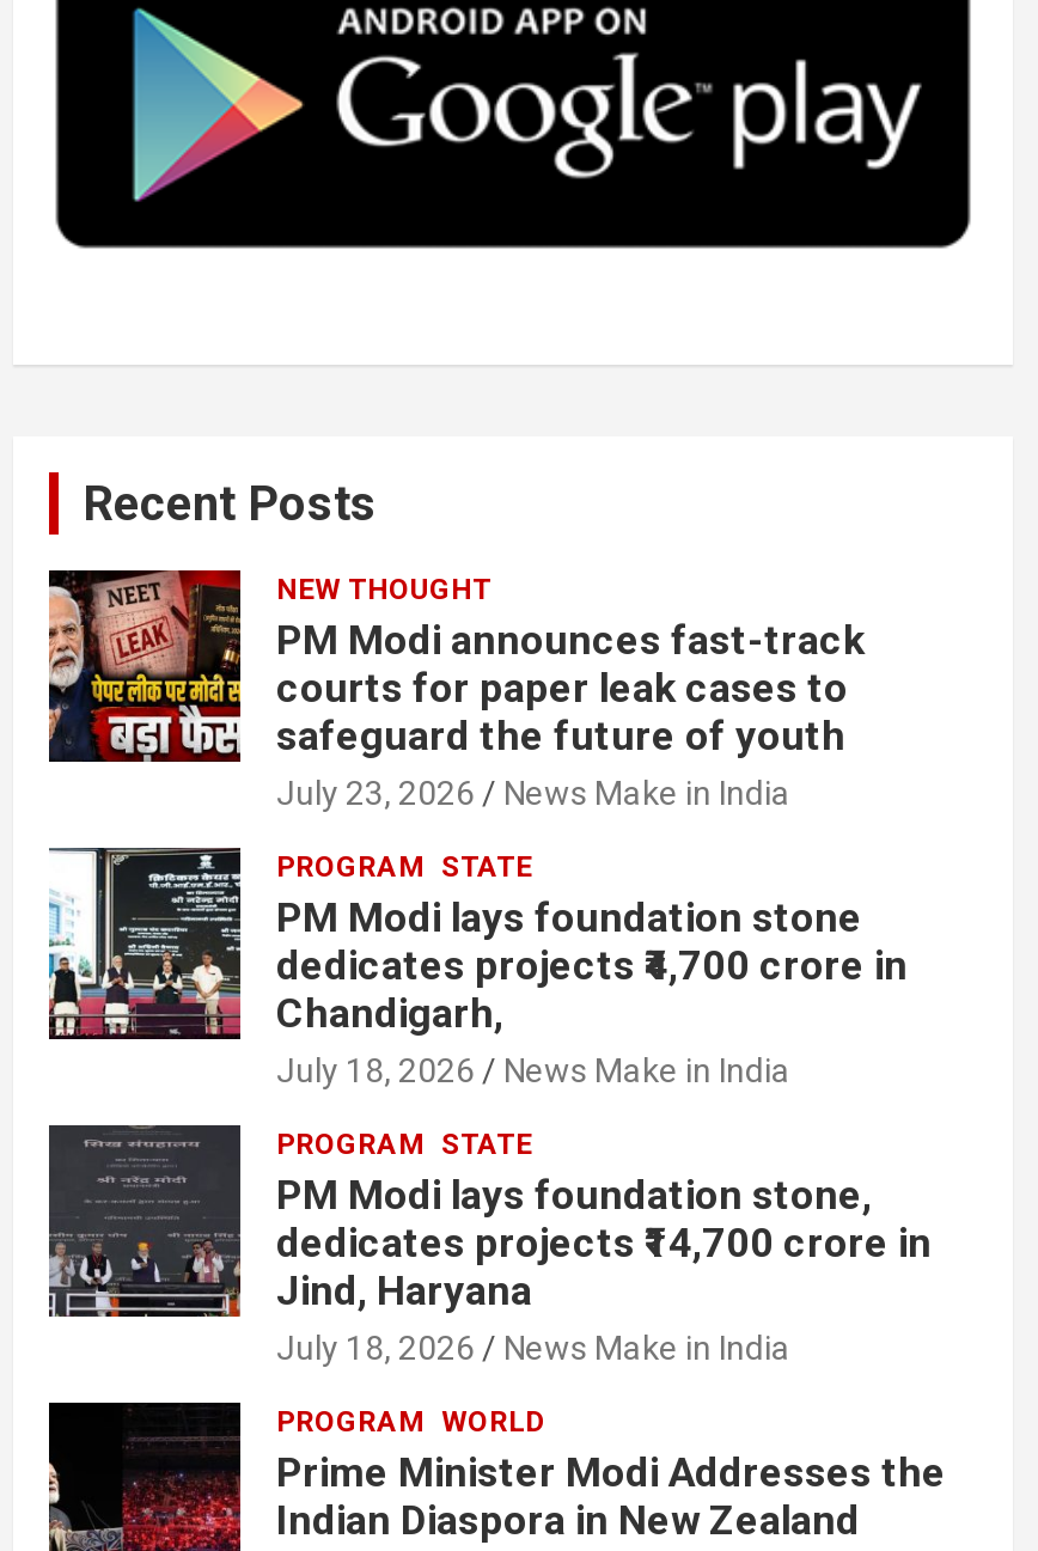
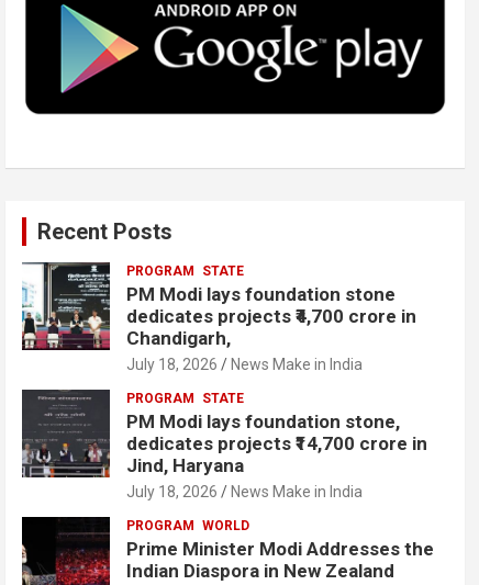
- [image]
- NEW THOUGHT
- PM Modi announces fast-track
- courts for paper leak cases to
- safeguard the future of youth
- July 23, 2026
- News Make in India
